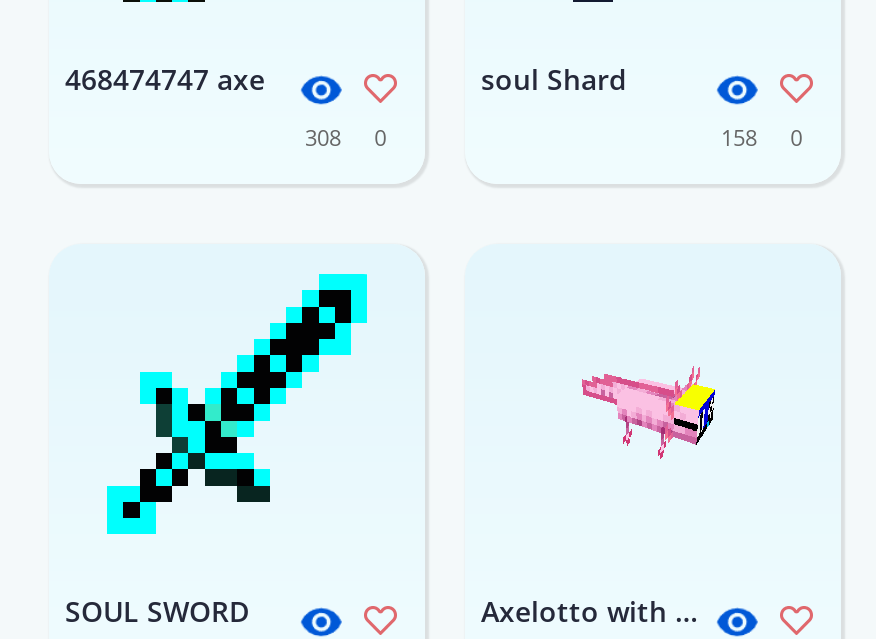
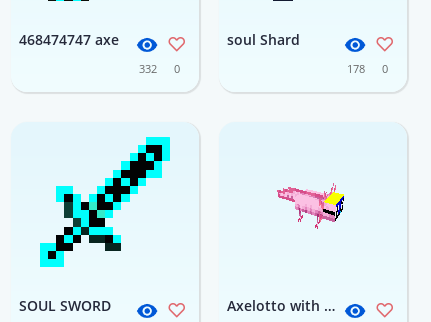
- 308 0
+ 332 0

- 158 0
+ 178 0
